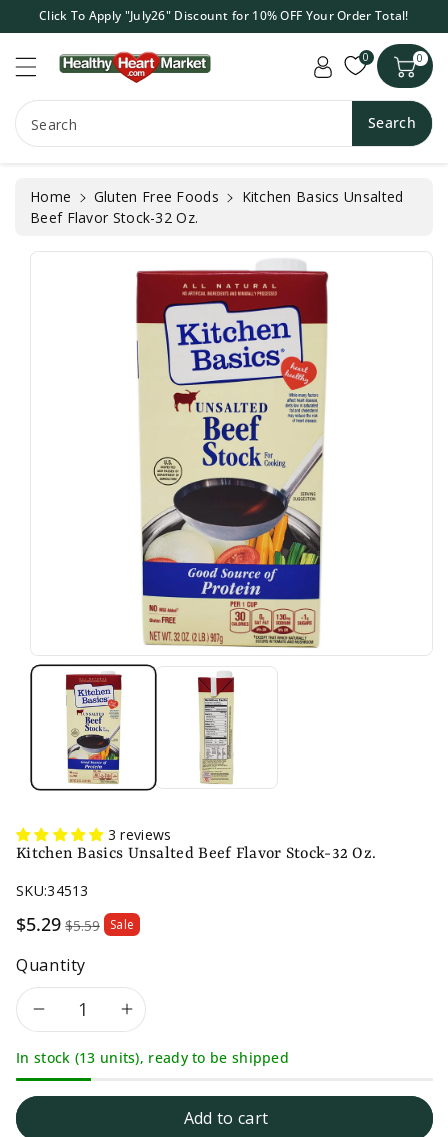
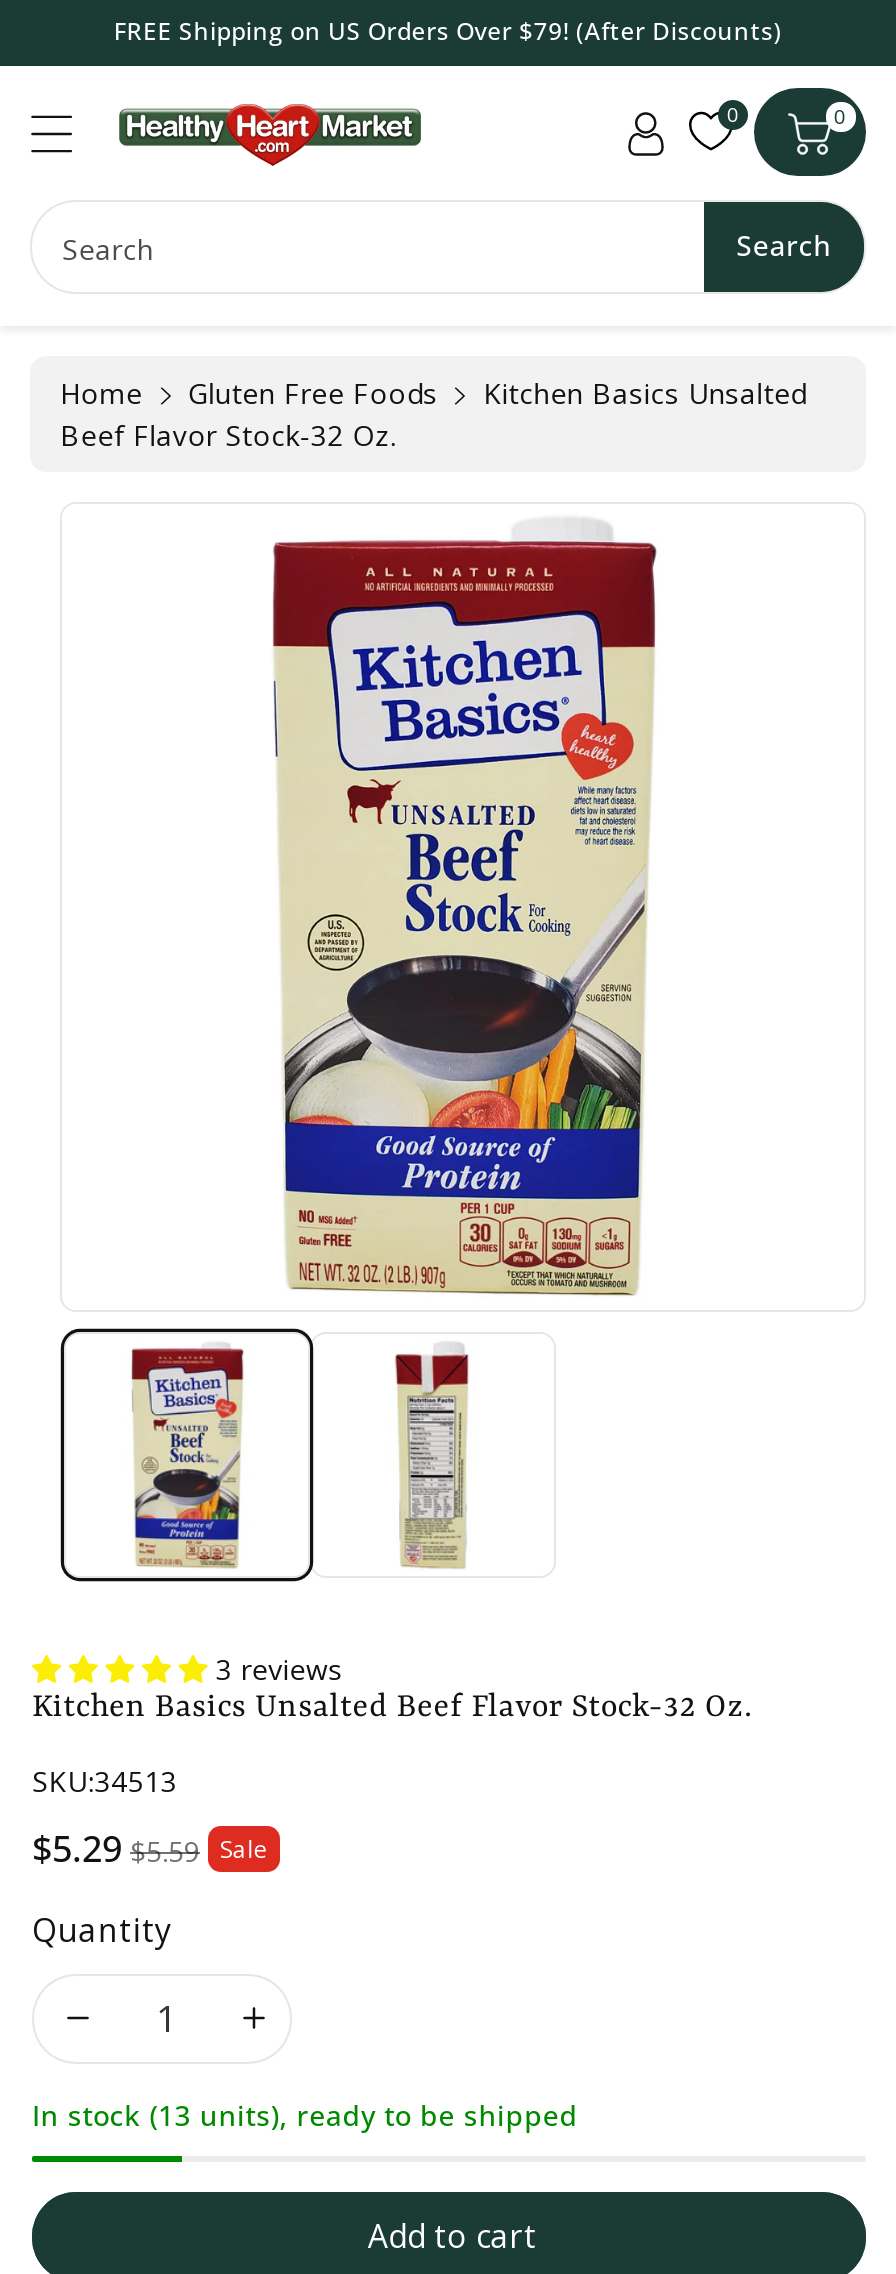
- Click To Apply "July26" Discount for 10% OFF Your Order Total!
+ FREE Shipping on US Orders Over $79! (After Discounts)
